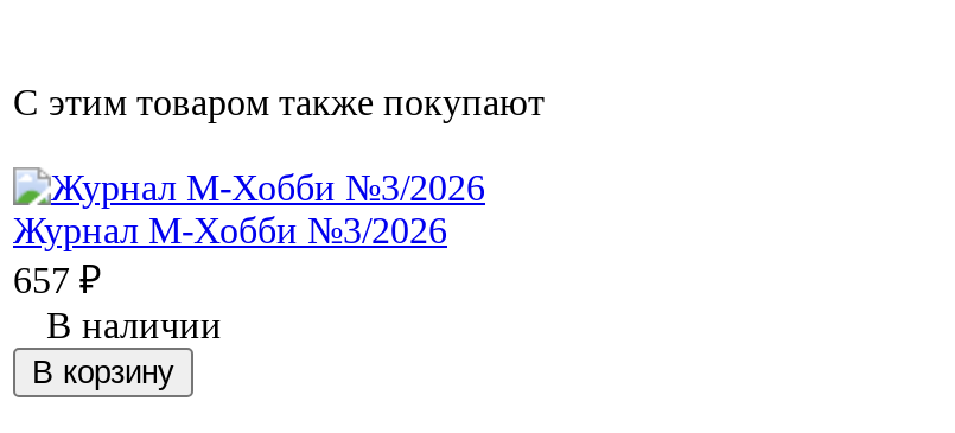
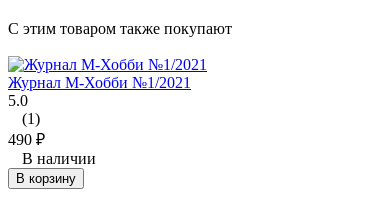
- Журнал М-Хобби №3/2026
- 657 ₽
+ Журнал М-Хобби №1/2021
+ 5.0
+ (1)
+ 490 ₽
